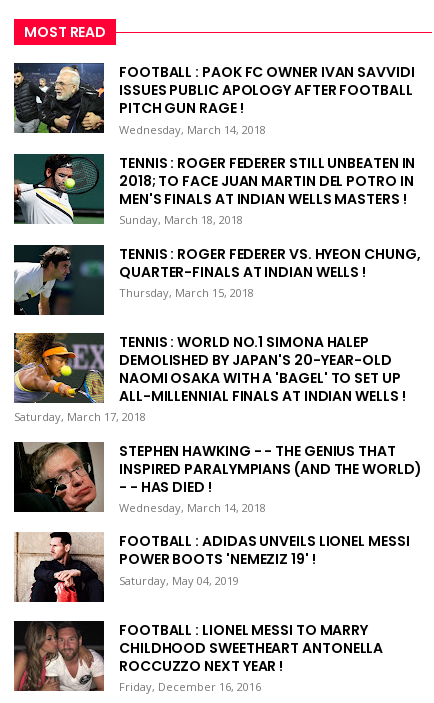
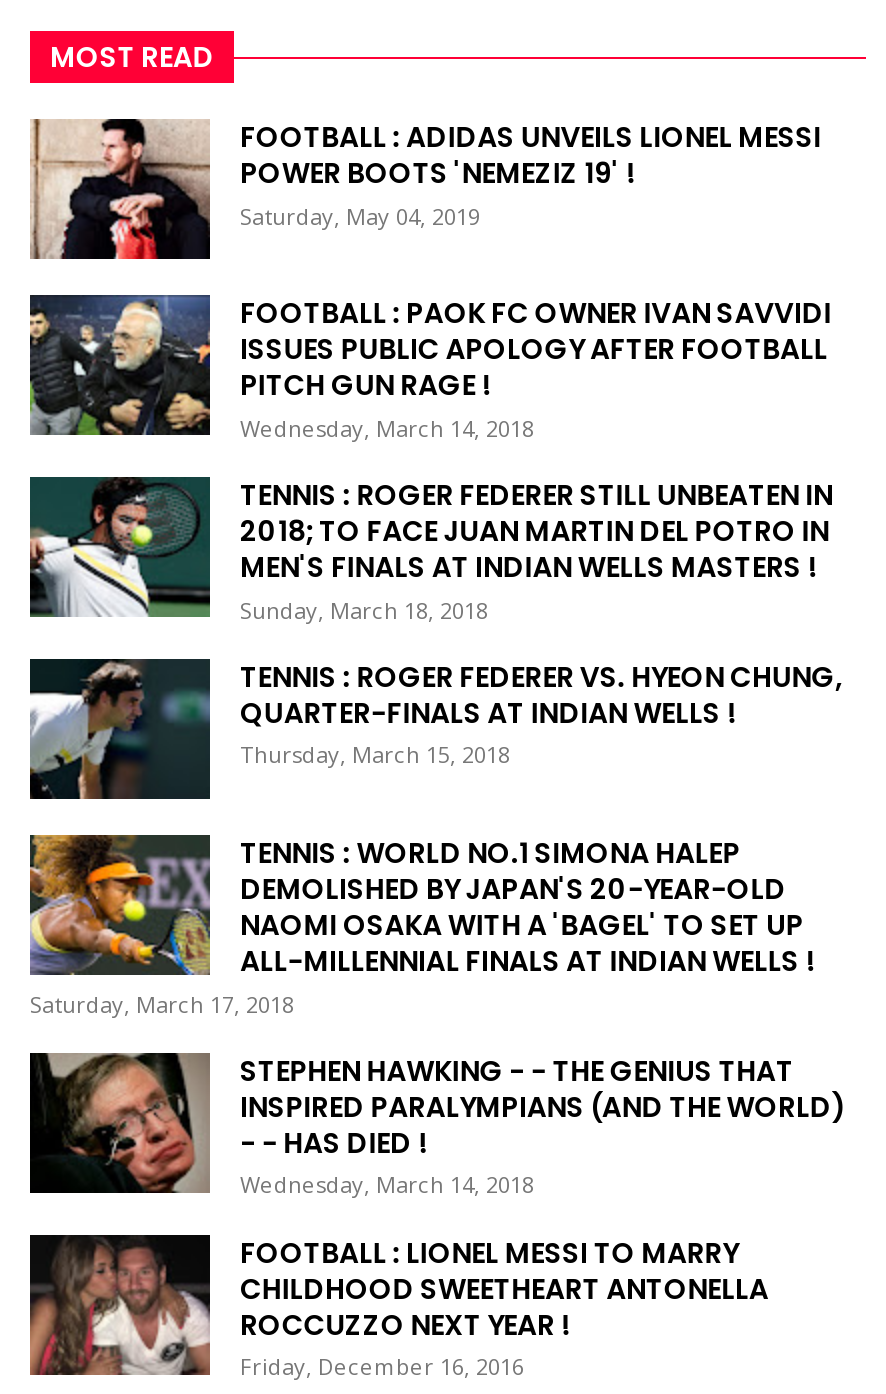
moved down: [image] | FOOTBALL : PAOK FC OWNER IVAN SAVVIDI | ISSUES PUBLIC APOLOGY AFTER FOOTBALL | ... | - - HAS DIED ! | Wednesday, March 14, 2018

moved up: [image] | FOOTBALL : ADIDAS UNVEILS LIONEL MESSI | POWER BOOTS 'NEMEZIZ 19' ! | Saturday, May 04, 2019
